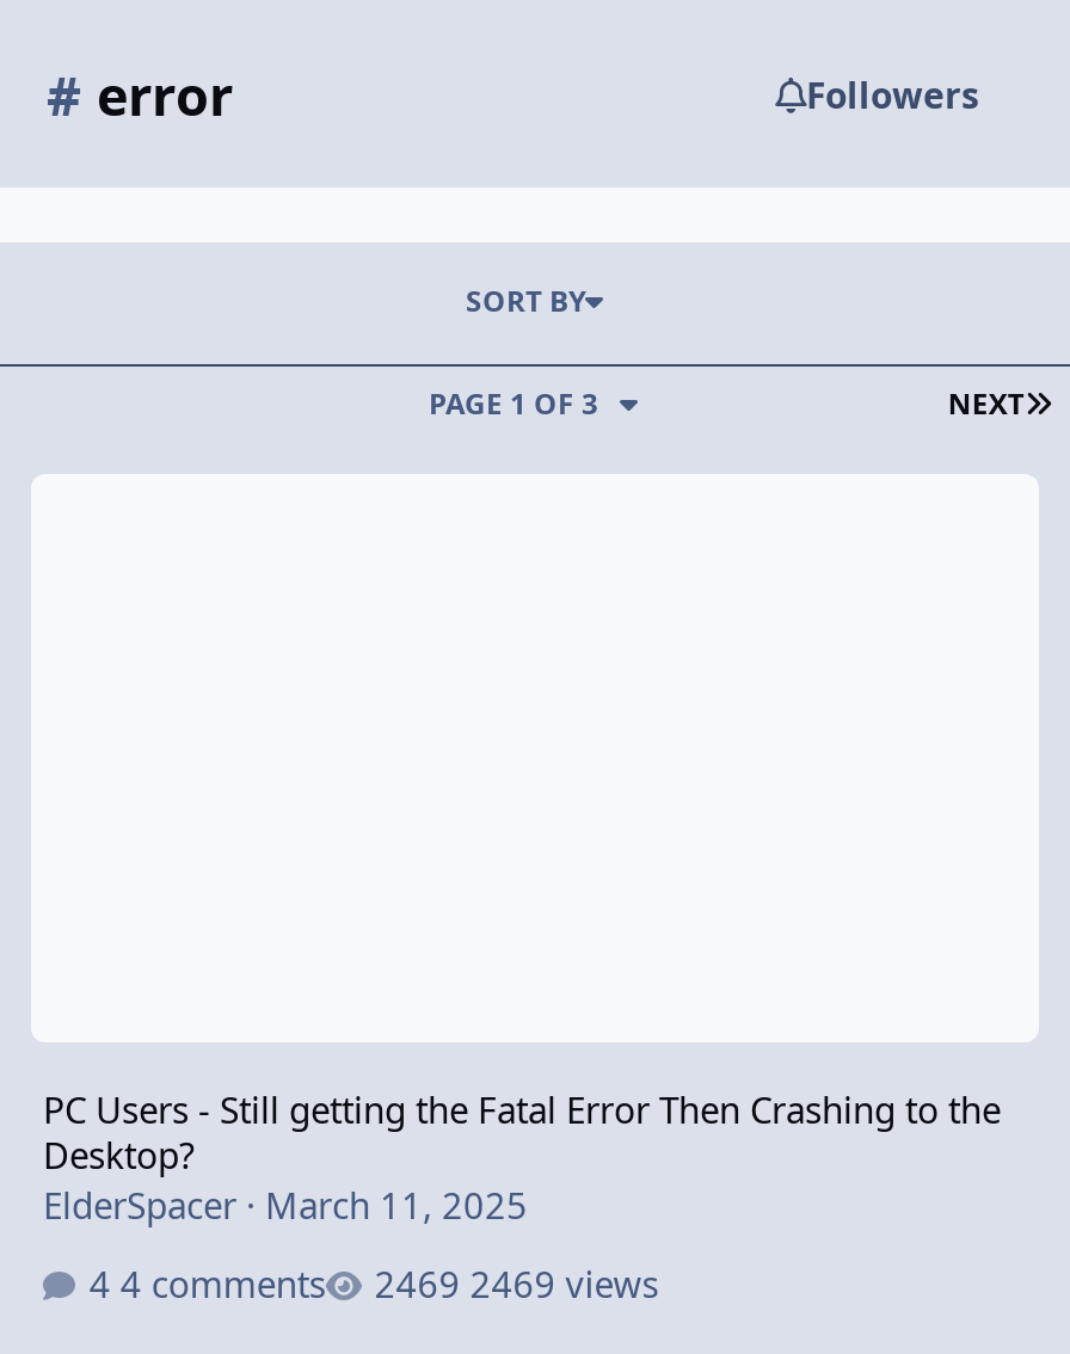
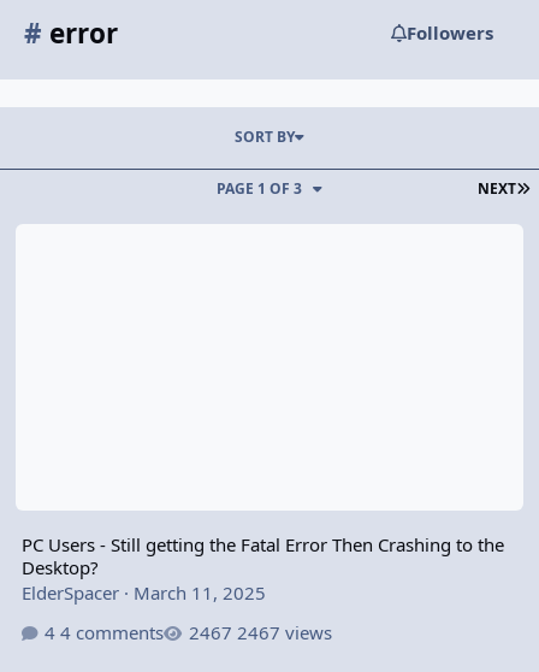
- 2469 views
+ 2467 views
